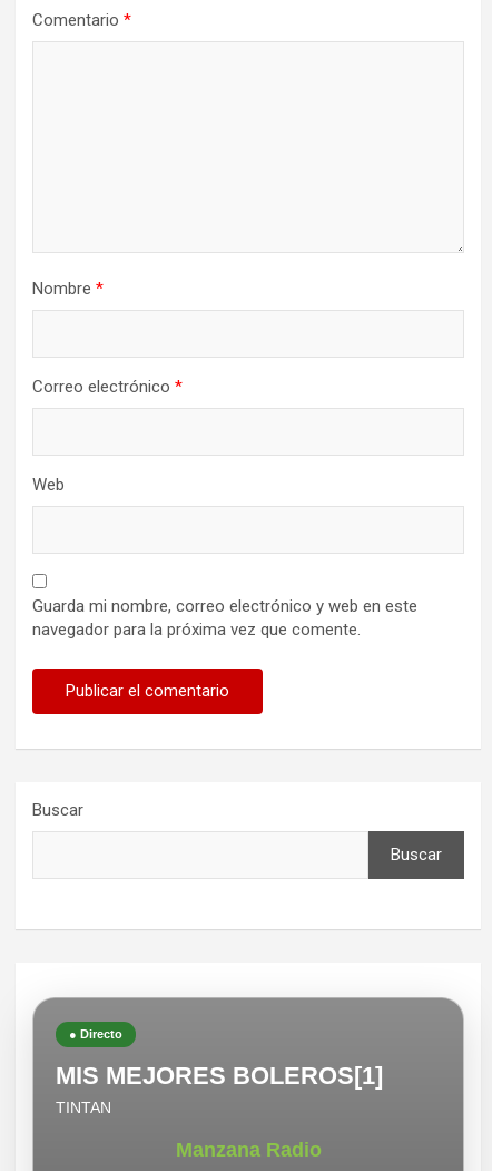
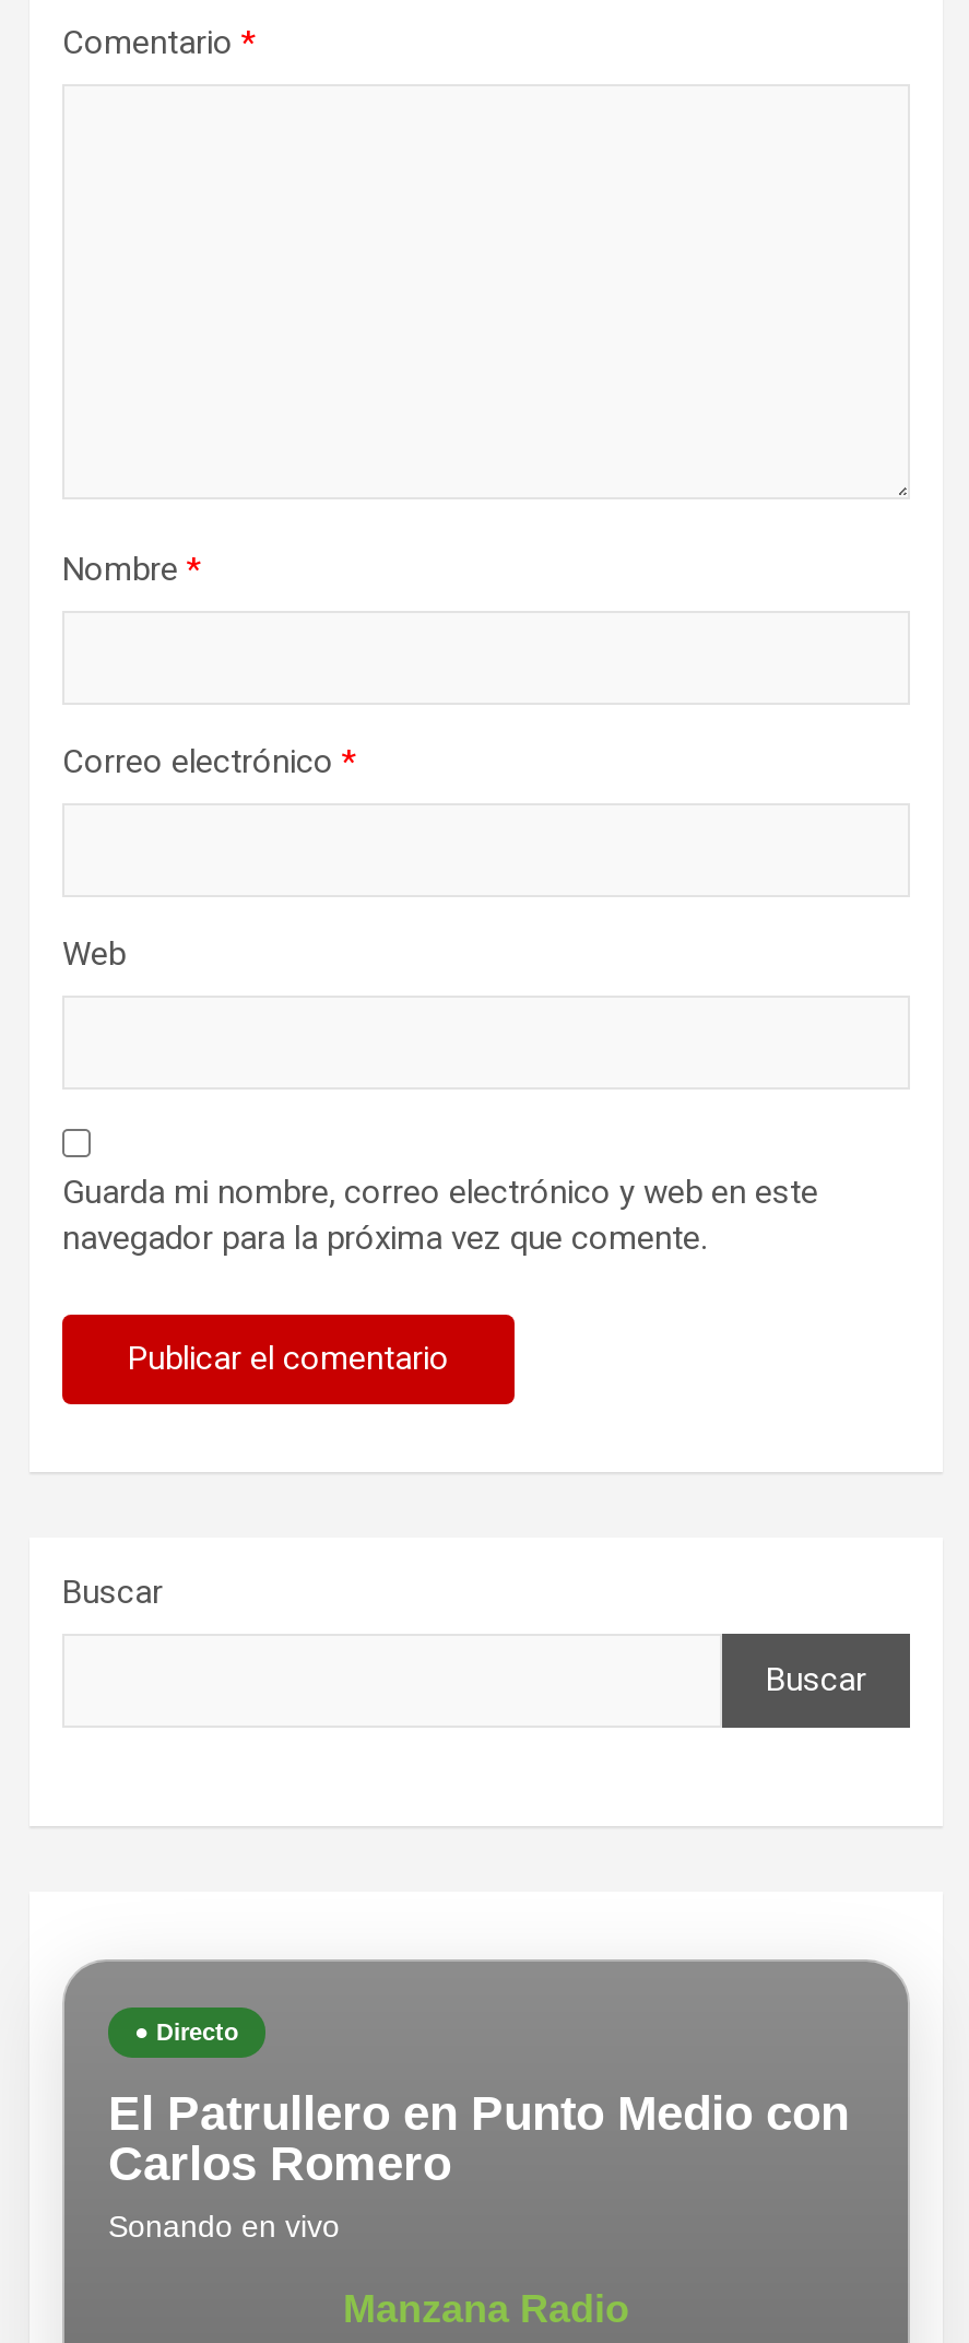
- MIS MEJORES BOLEROS[1]
- TINTAN
+ El Patrullero en Punto Medio con
+ Carlos Romero
+ Sonando en vivo
